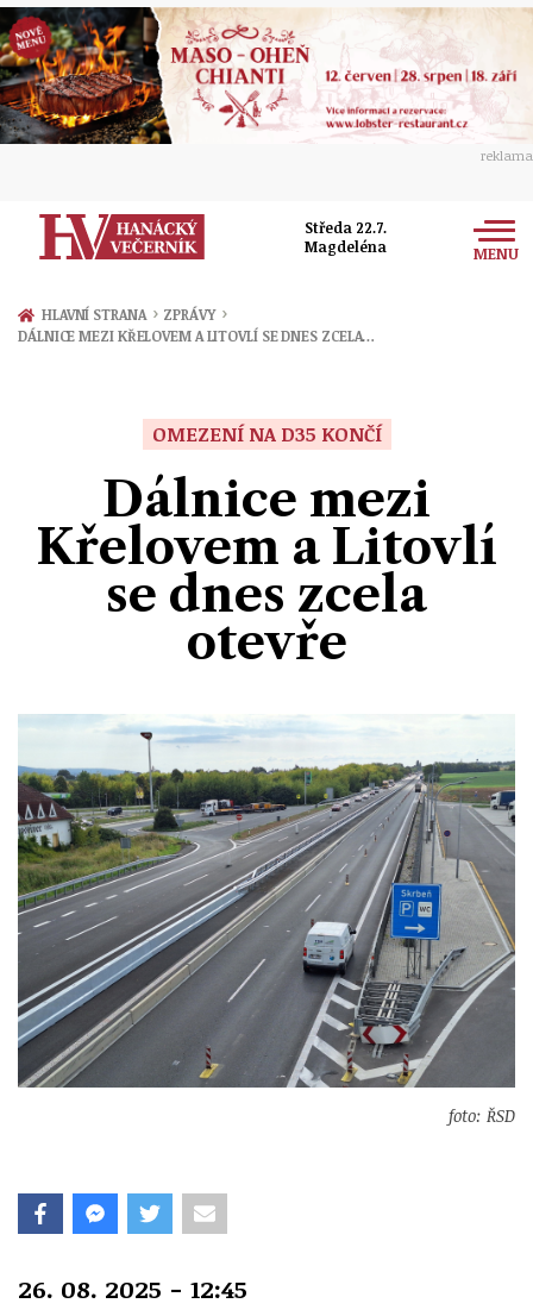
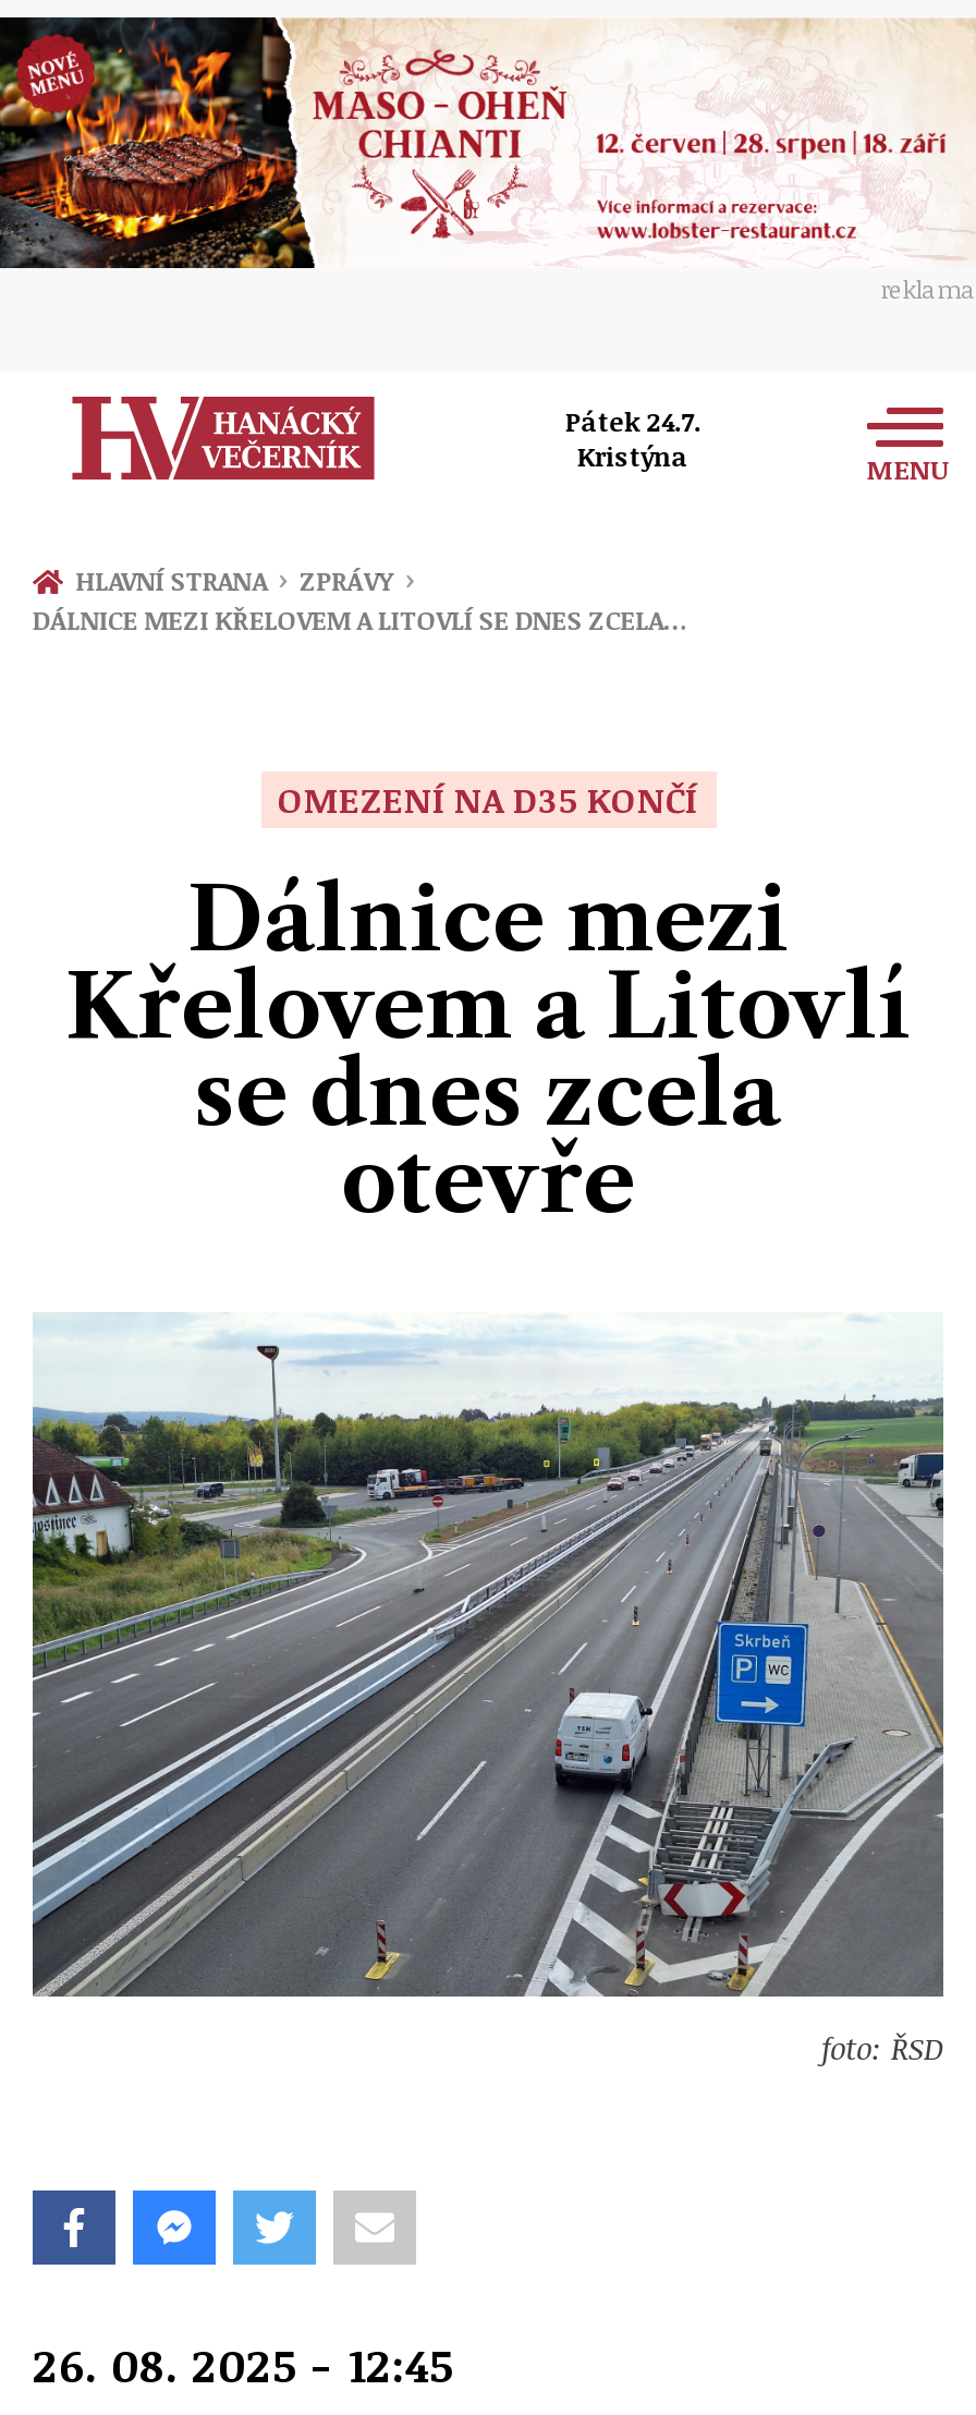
- Středa 22.7.
- Magdeléna
+ Pátek 24.7.
+ Kristýna
